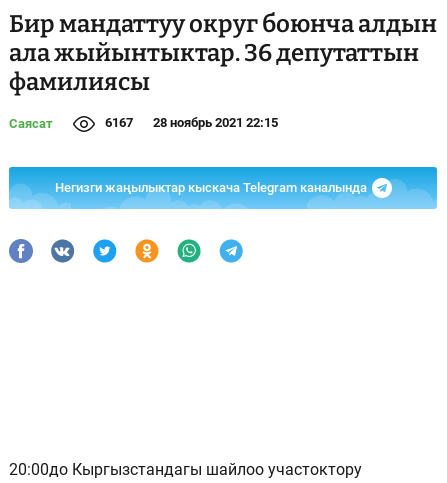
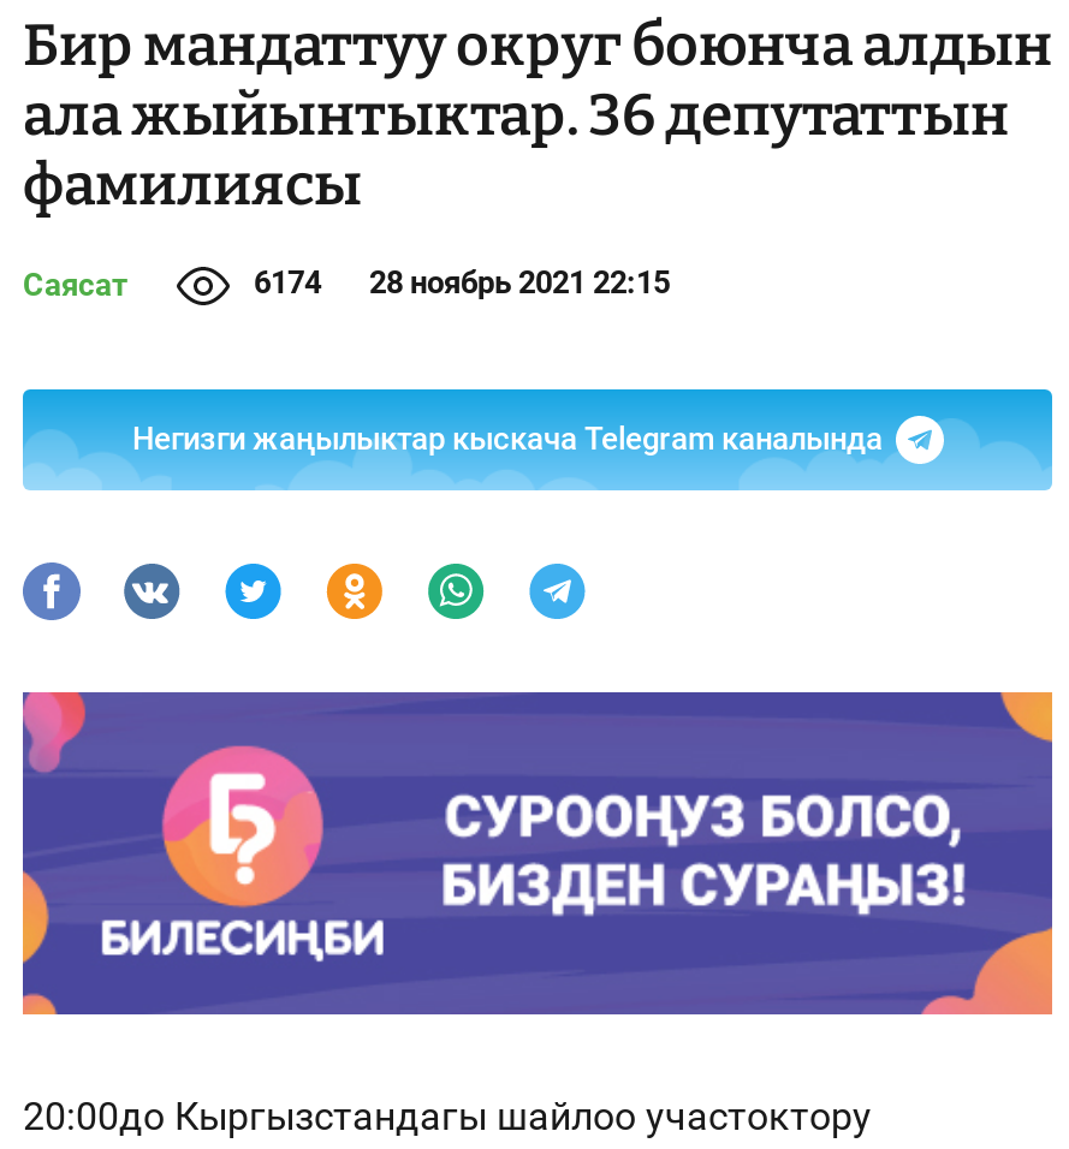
- 6167 28 ноябрь 2021 22:15
+ 6174 28 ноябрь 2021 22:15

+ [image]
